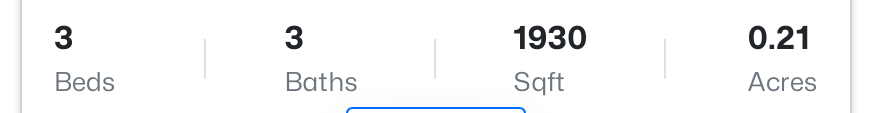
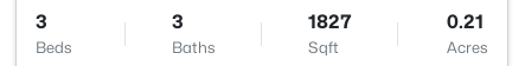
- 1930
+ 1827
